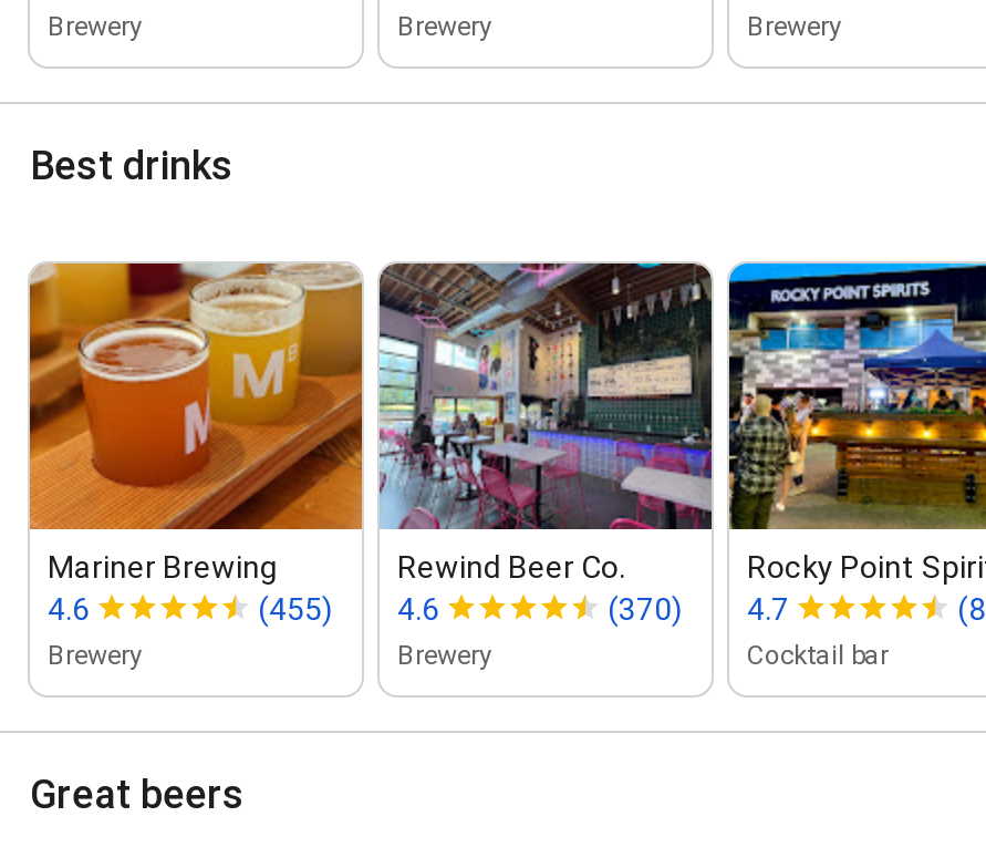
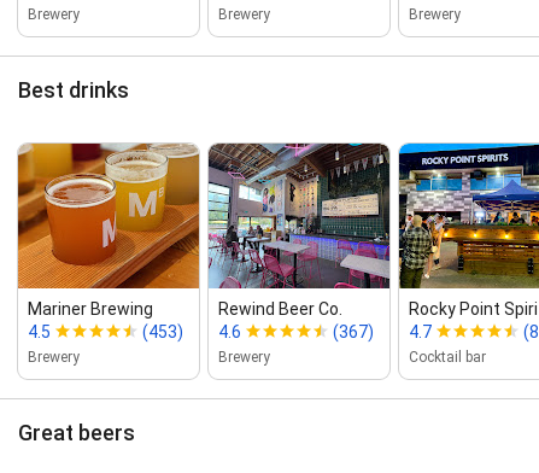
- 4.6
+ 4.5

- (455) 4.6
+ (453) 4.6

- (370) 4.7
+ (367) 4.7
